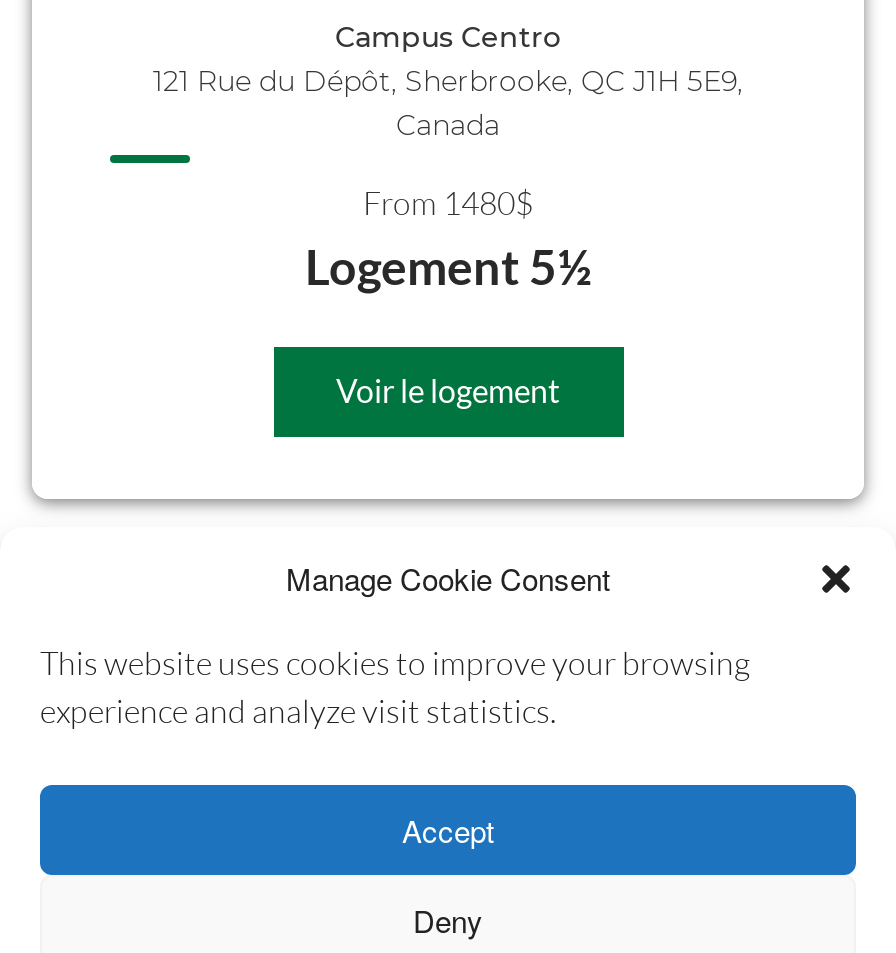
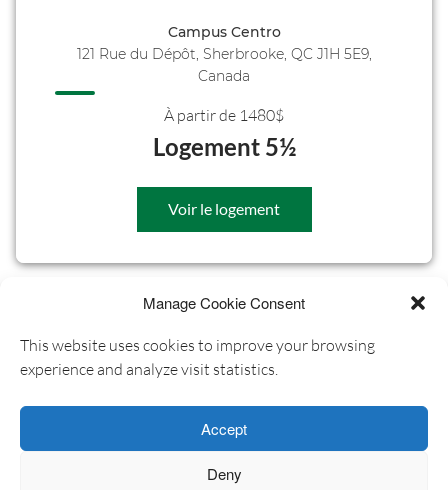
- From 1480$
+ À partir de 1480$
